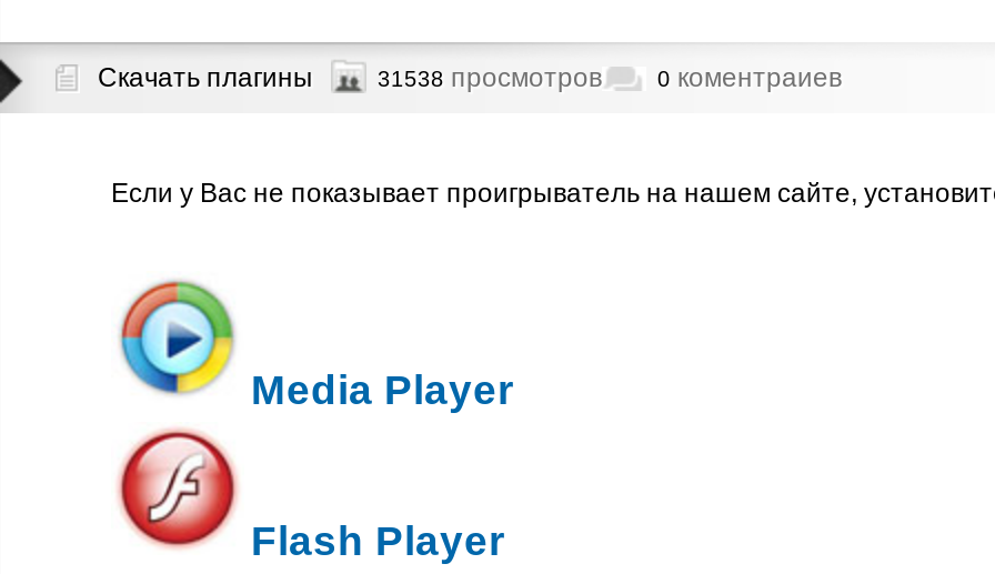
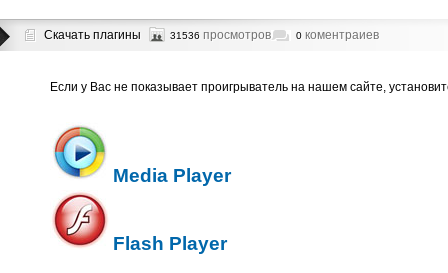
- 31538 просмотров
+ 31536 просмотров
